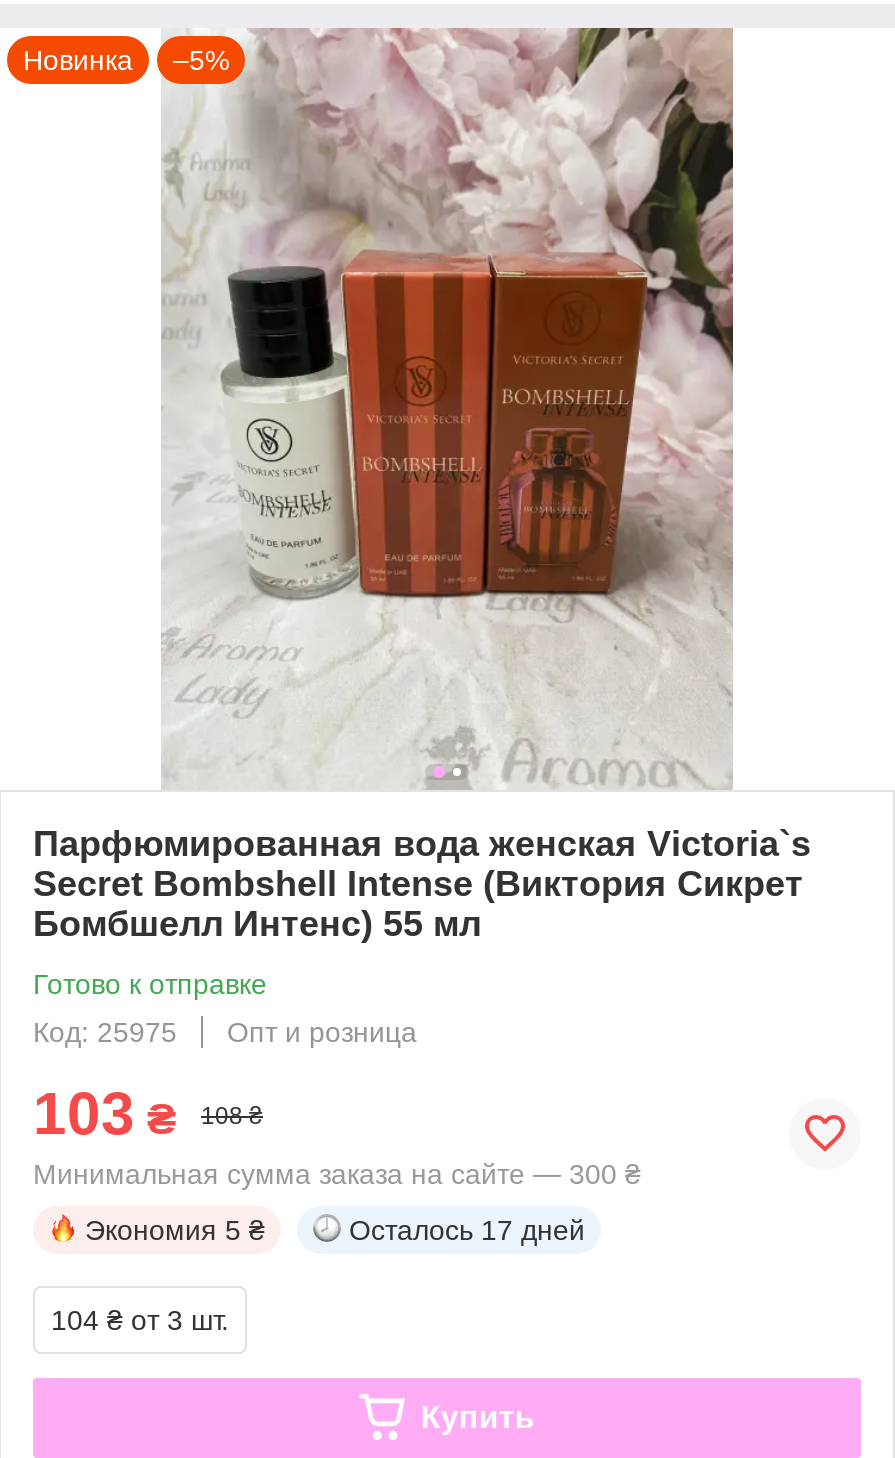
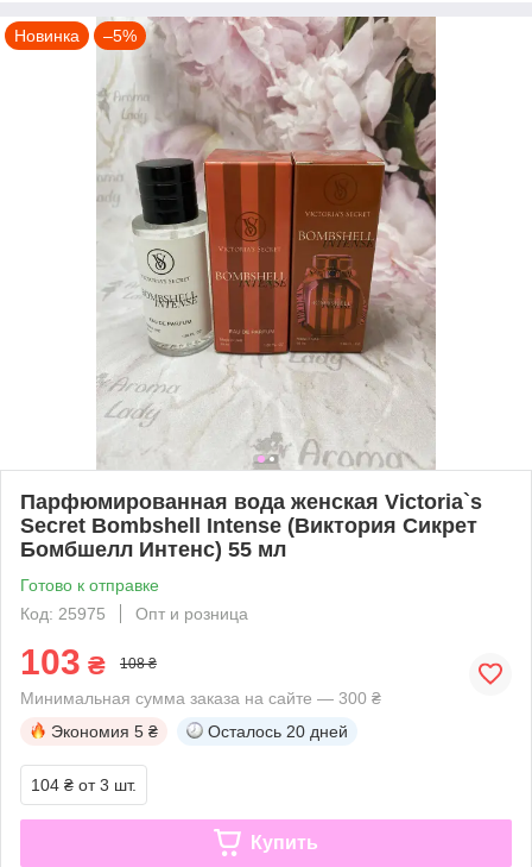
- Осталось 17 дней
+ Осталось 20 дней
